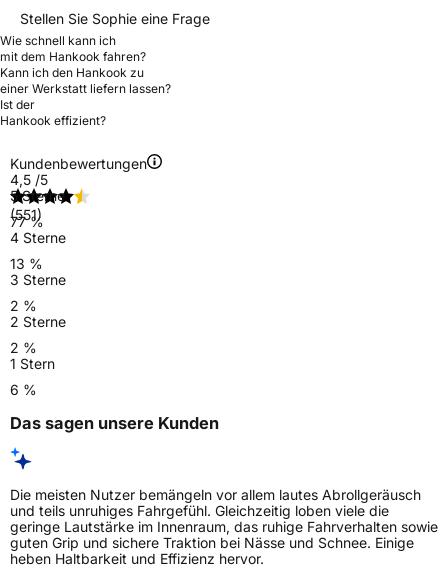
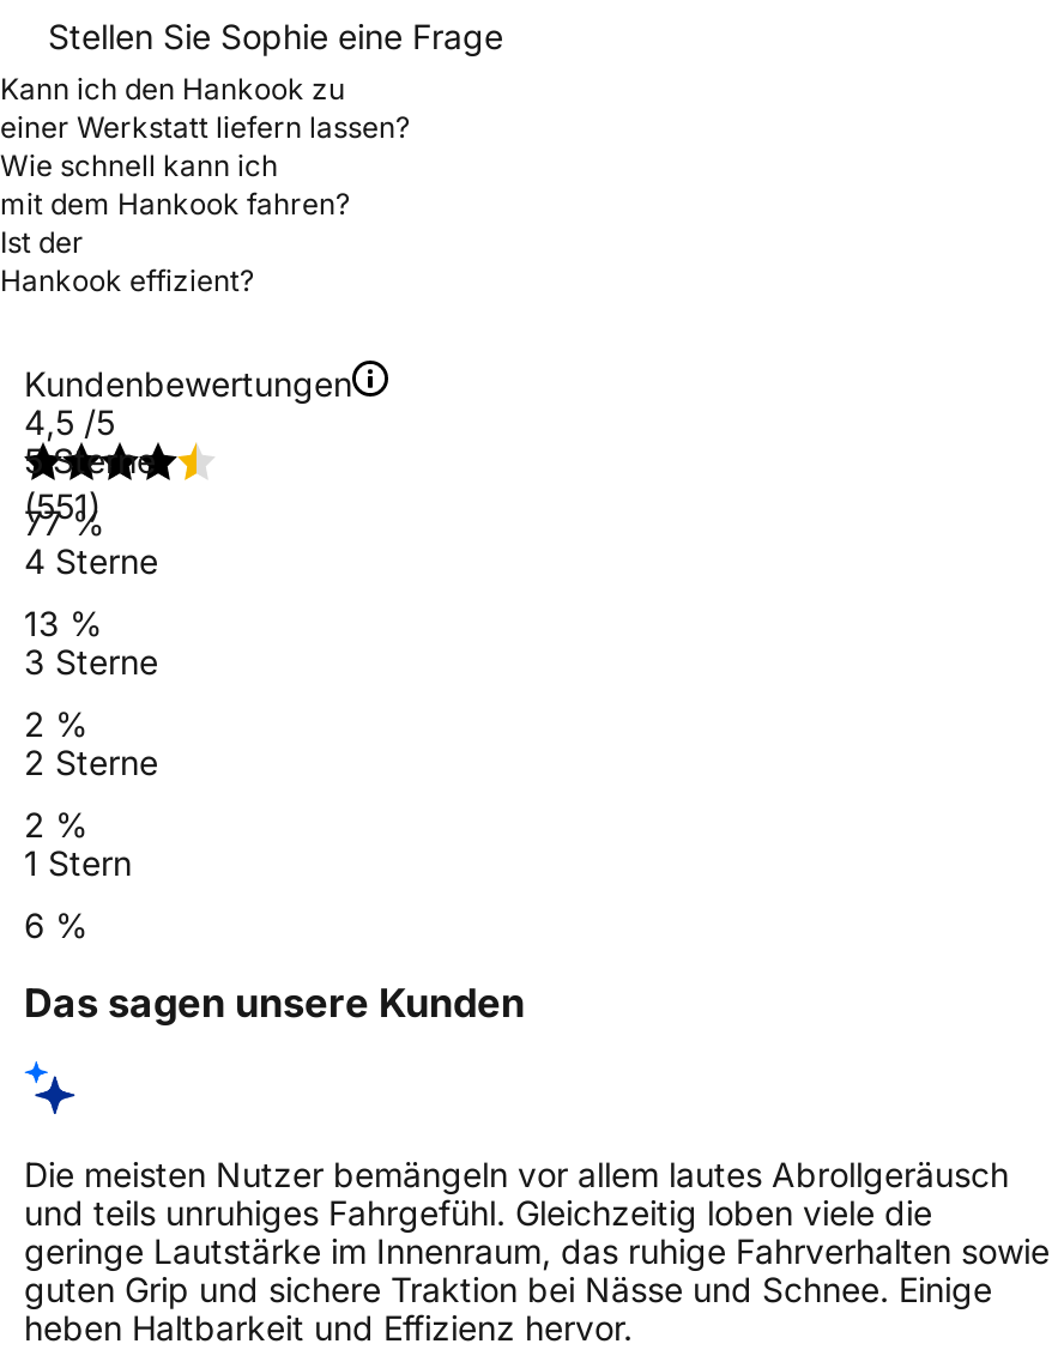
moved down: Wie schnell kann ich | mit dem Hankook fahren?

moved up: Kann ich den Hankook zu | einer Werkstatt liefern lassen?
